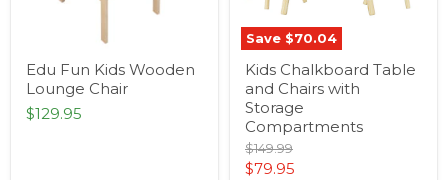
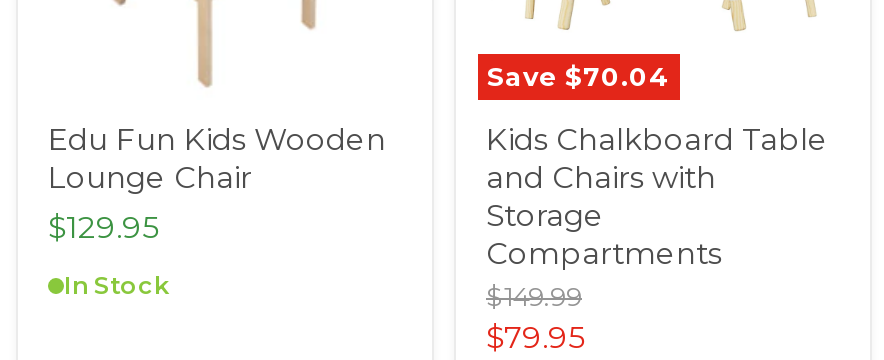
+ In Stock
